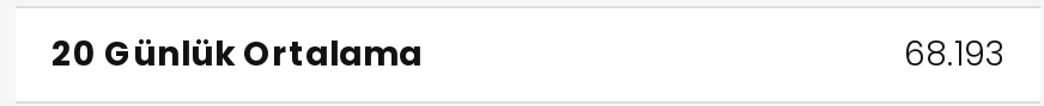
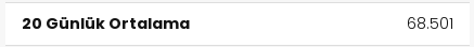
- 68.193
+ 68.501
